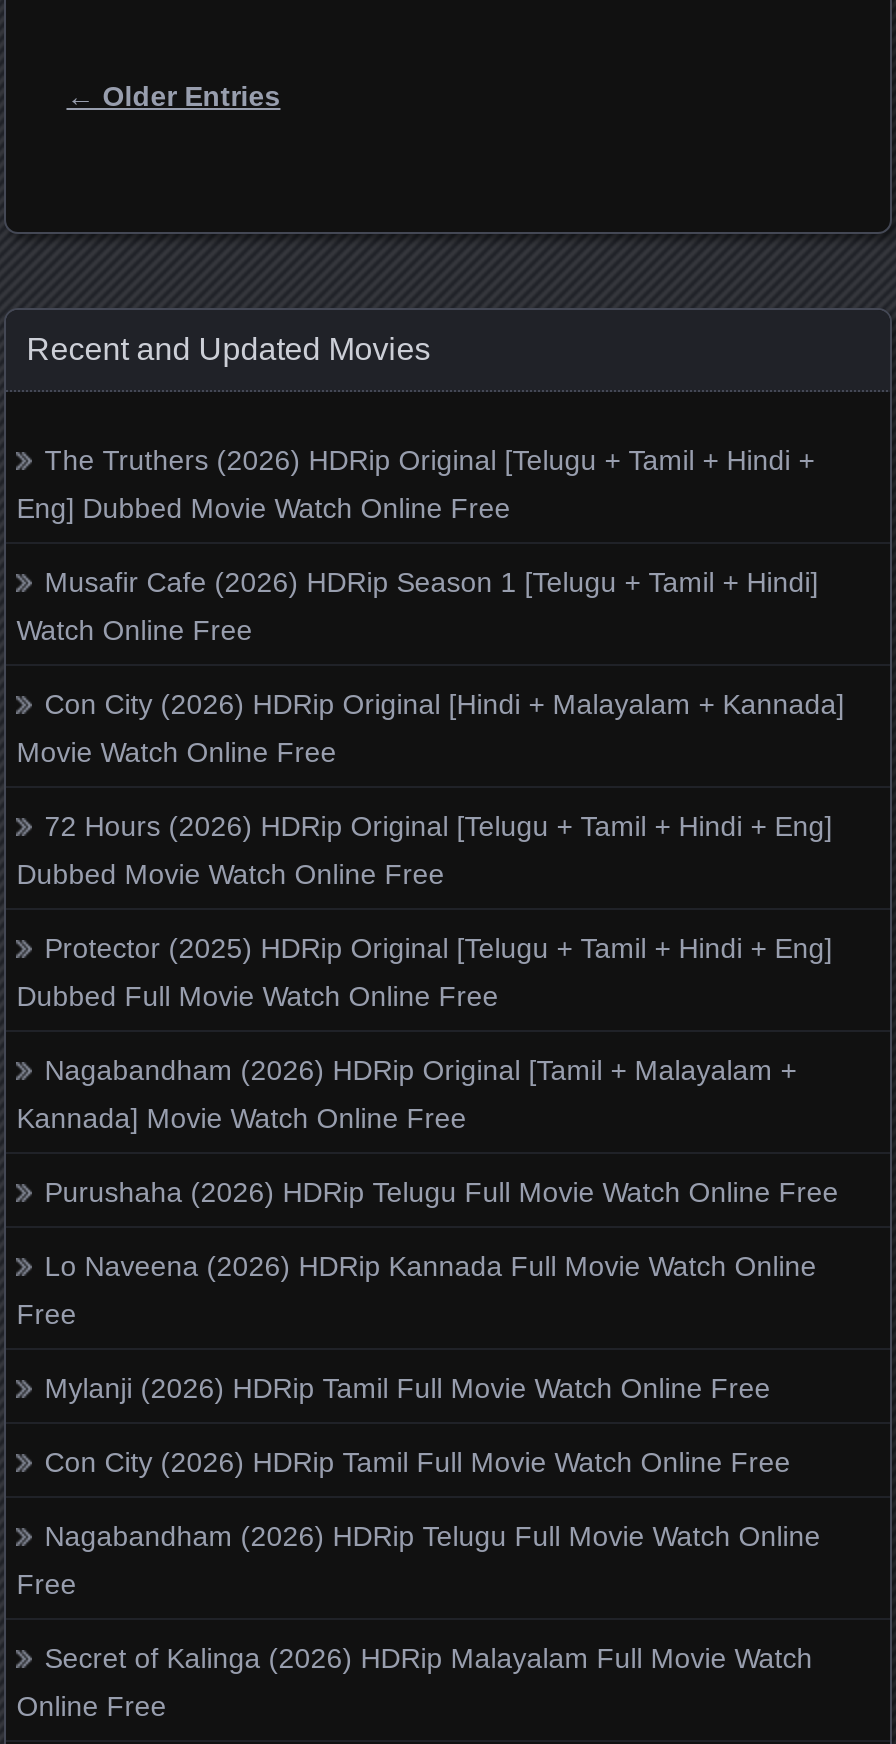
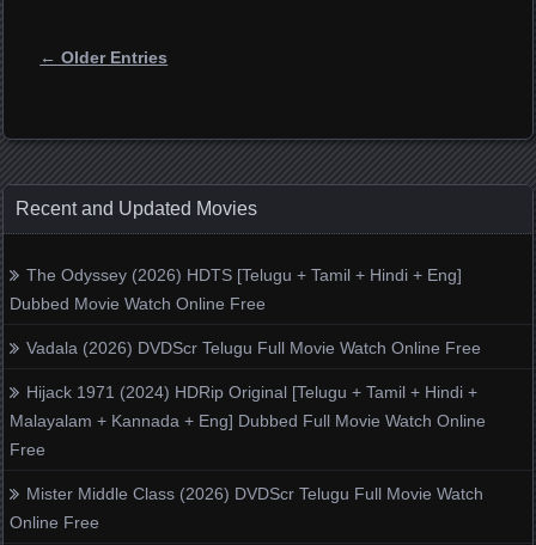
- The Truthers (2026) HDRip Original [Telugu + Tamil + Hindi +
- Eng] Dubbed Movie Watch Online Free
- Musafir Cafe (2026) HDRip Season 1 [Telugu + Tamil + Hindi]
- Watch Online Free
- Con City (2026) HDRip Original [Hindi + Malayalam + Kannada]
- Movie Watch Online Free
- 72 Hours (2026) HDRip Original [Telugu + Tamil + Hindi + Eng]
+ The Odyssey (2026) HDTS [Telugu + Tamil + Hindi + Eng]

- Protector (2025) HDRip Original [Telugu + Tamil + Hindi + Eng]
- Dubbed Full Movie Watch Online Free
- Nagabandham (2026) HDRip Original [Tamil + Malayalam +
- Kannada] Movie Watch Online Free
- Purushaha (2026) HDRip Telugu Full Movie Watch Online Free
- Lo Naveena (2026) HDRip Kannada Full Movie Watch Online
+ Vadala (2026) DVDScr Telugu Full Movie Watch Online Free
+ Hijack 1971 (2024) HDRip Original [Telugu + Tamil + Hindi +
+ Malayalam + Kannada + Eng] Dubbed Full Movie Watch Online

- Mylanji (2026) HDRip Tamil Full Movie Watch Online Free
- Con City (2026) HDRip Tamil Full Movie Watch Online Free
- Nagabandham (2026) HDRip Telugu Full Movie Watch Online
- Free
- Secret of Kalinga (2026) HDRip Malayalam Full Movie Watch
+ Mister Middle Class (2026) DVDScr Telugu Full Movie Watch
